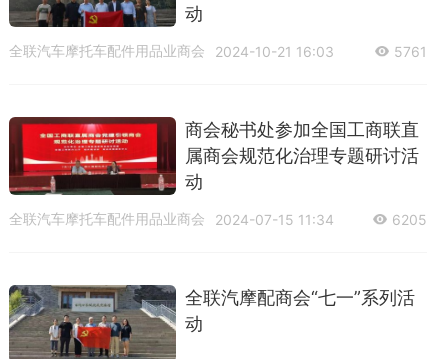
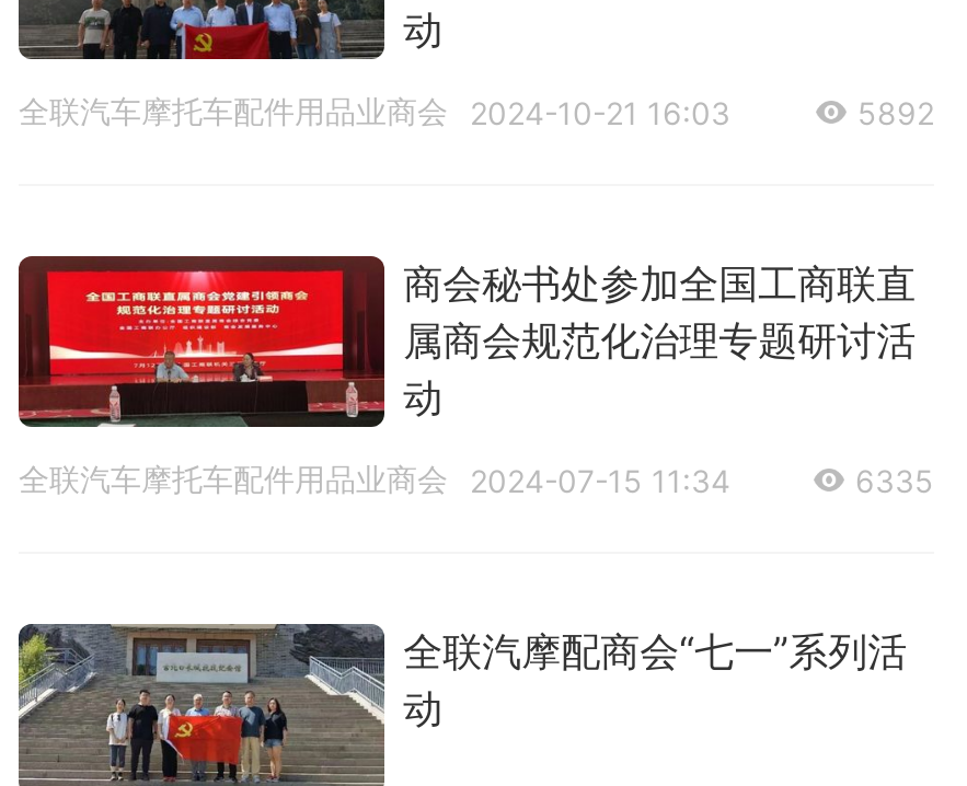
- 5761
+ 5892

- 6205
+ 6335
